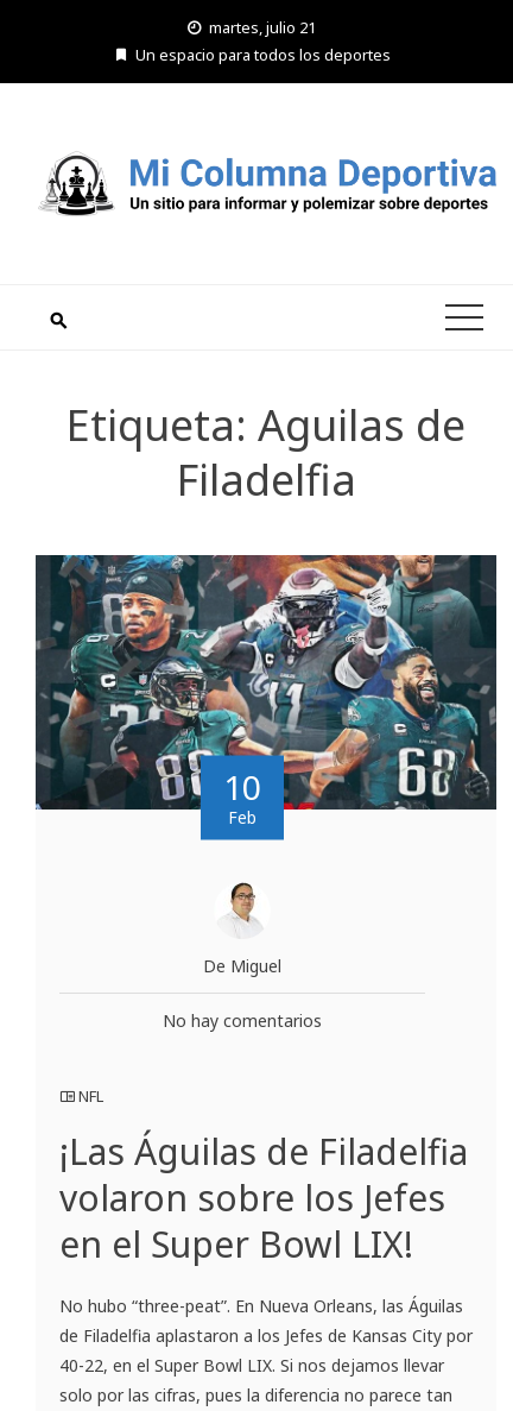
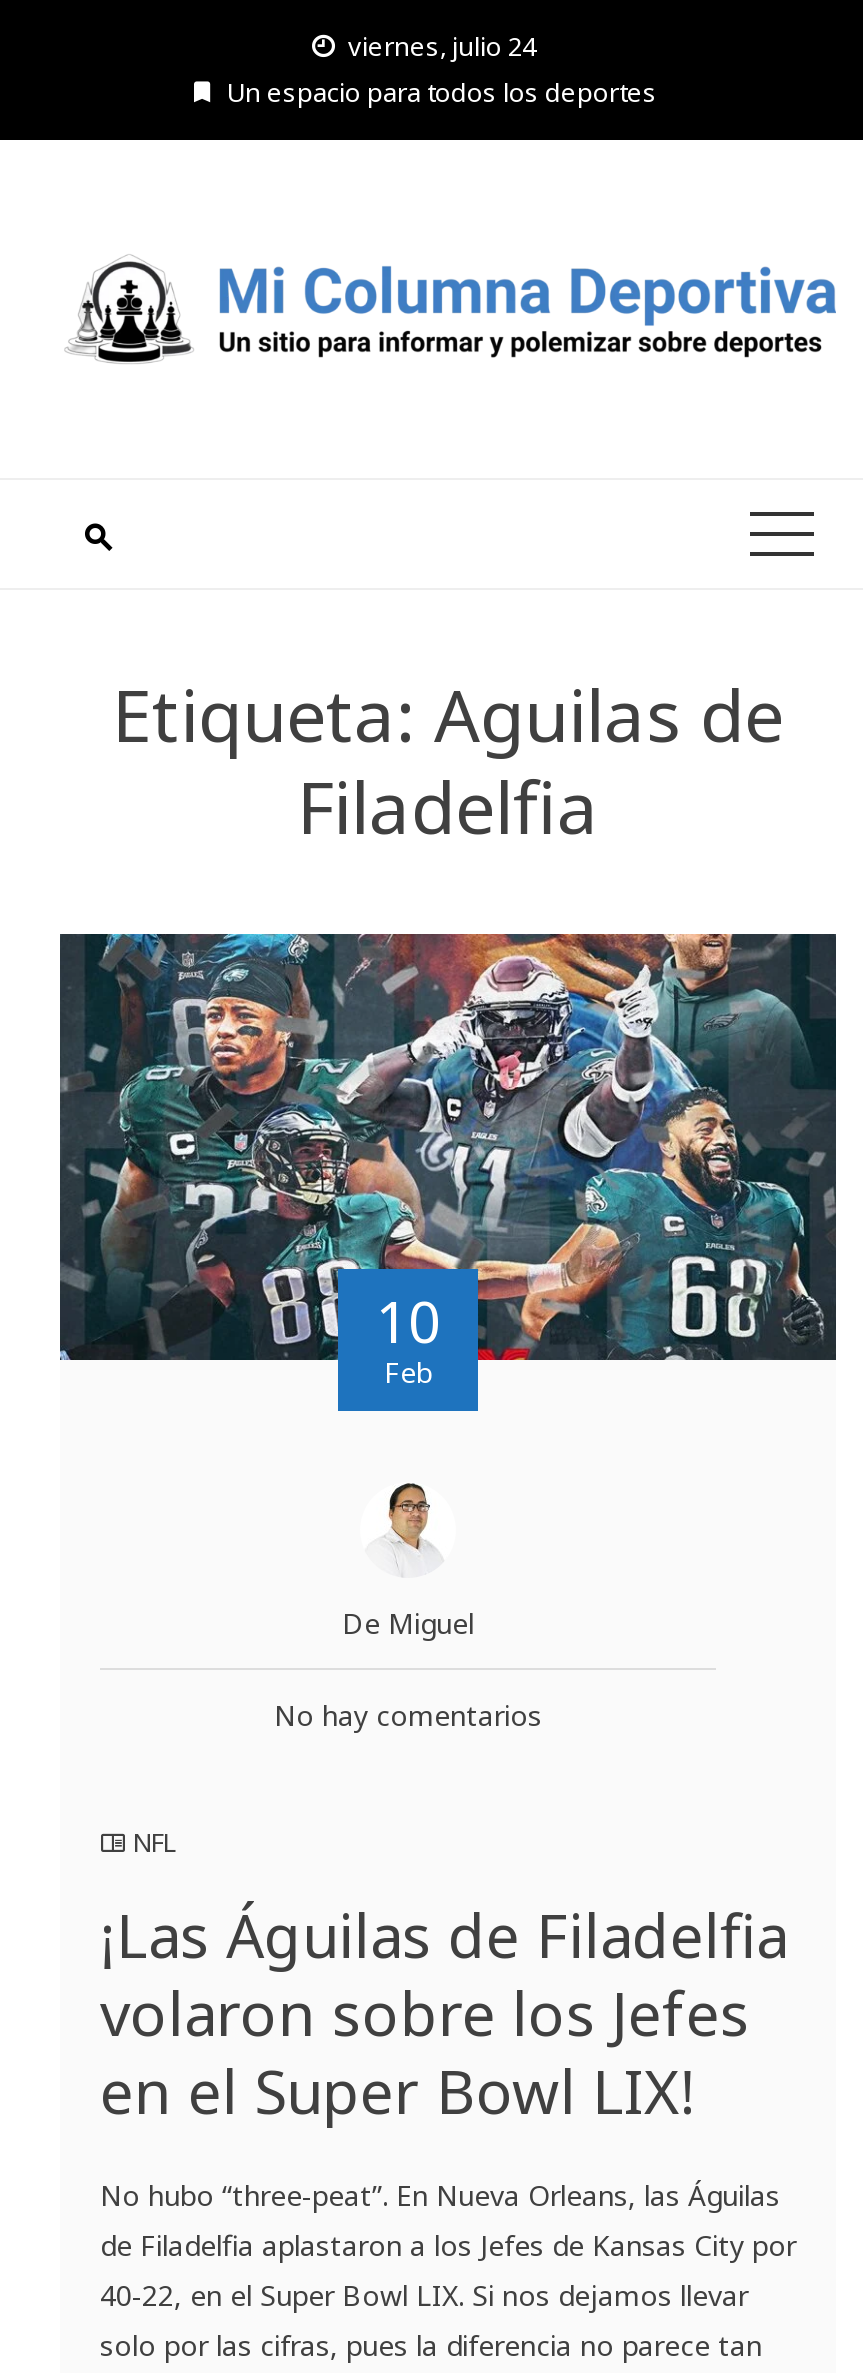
- martes, julio 21
+ viernes, julio 24
